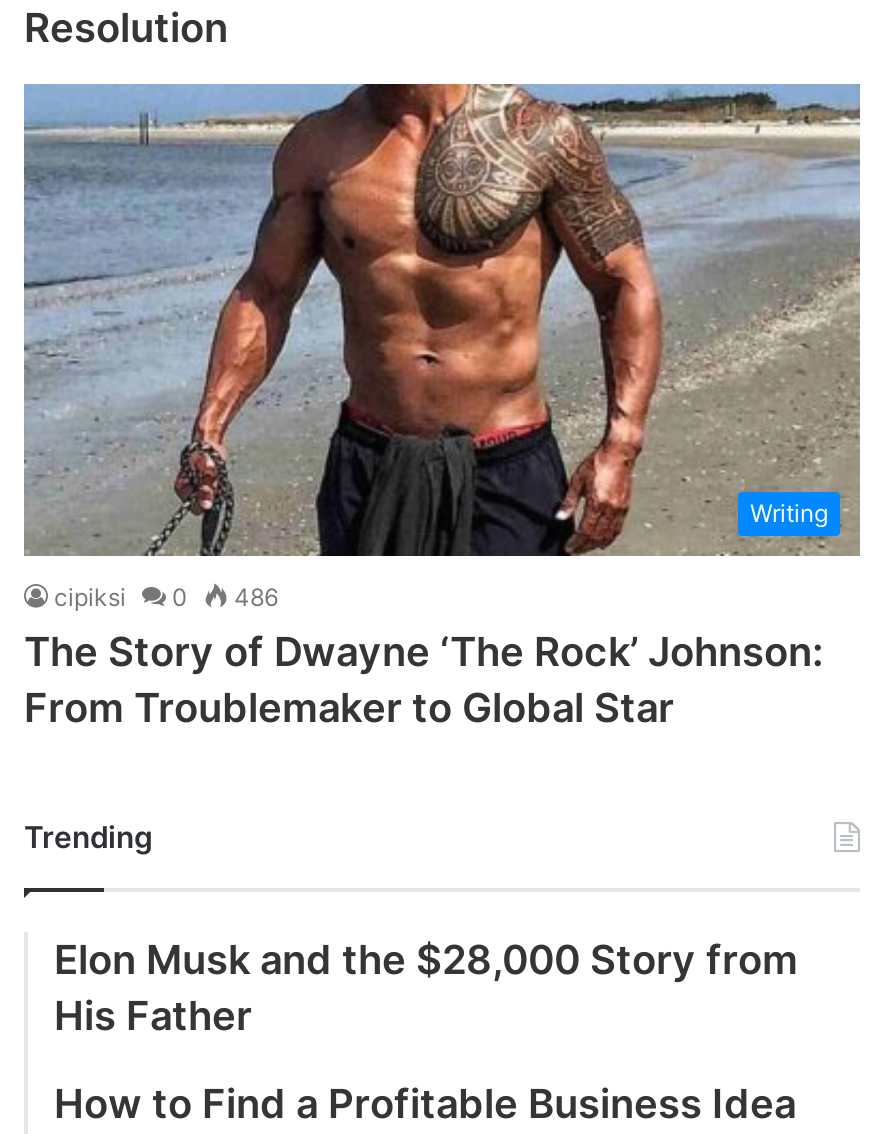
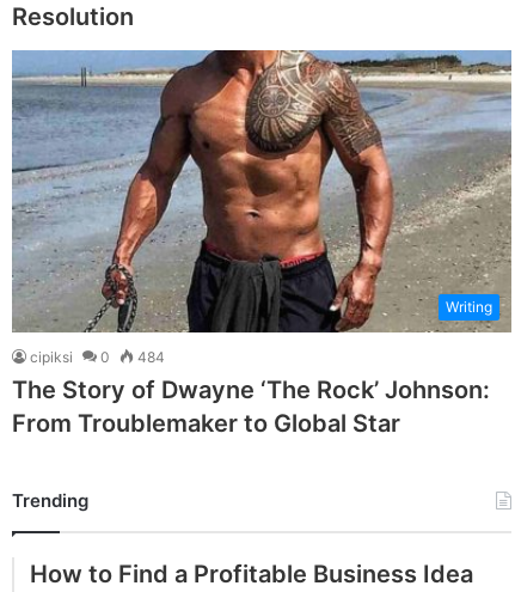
- cipiksi 0 486
+ cipiksi 0 484

- Elon Musk and the $28,000 Story from
- His Father
